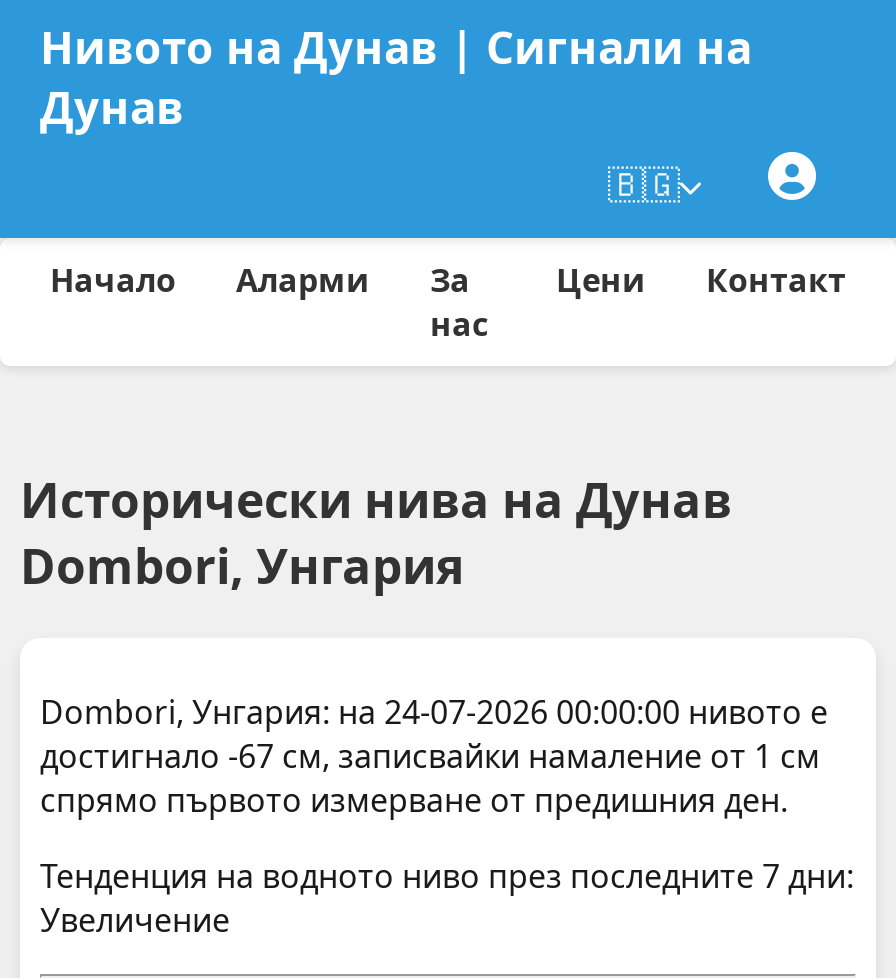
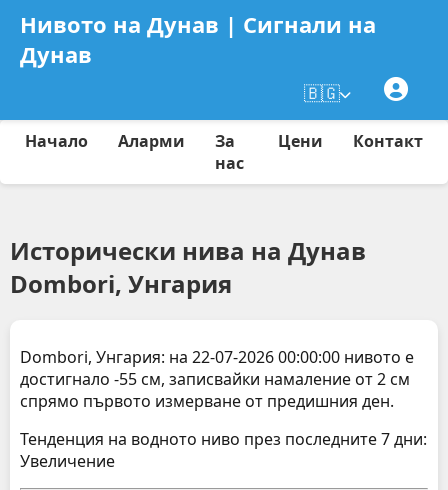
- Dombori, Унгария: на 24-07-2026 00:00:00 нивото е
+ Dombori, Унгария: на 22-07-2026 00:00:00 нивото е

- достигнало -67 см, записвайки намаление от 1 см
+ достигнало -55 см, записвайки намаление от 2 см
